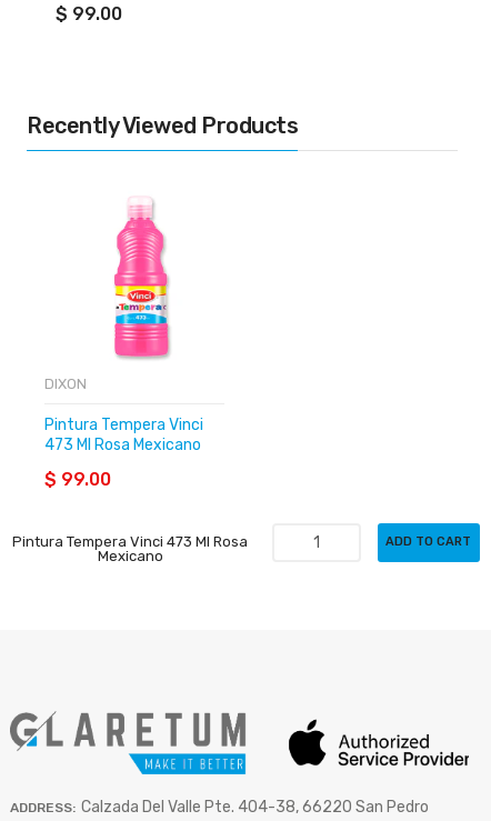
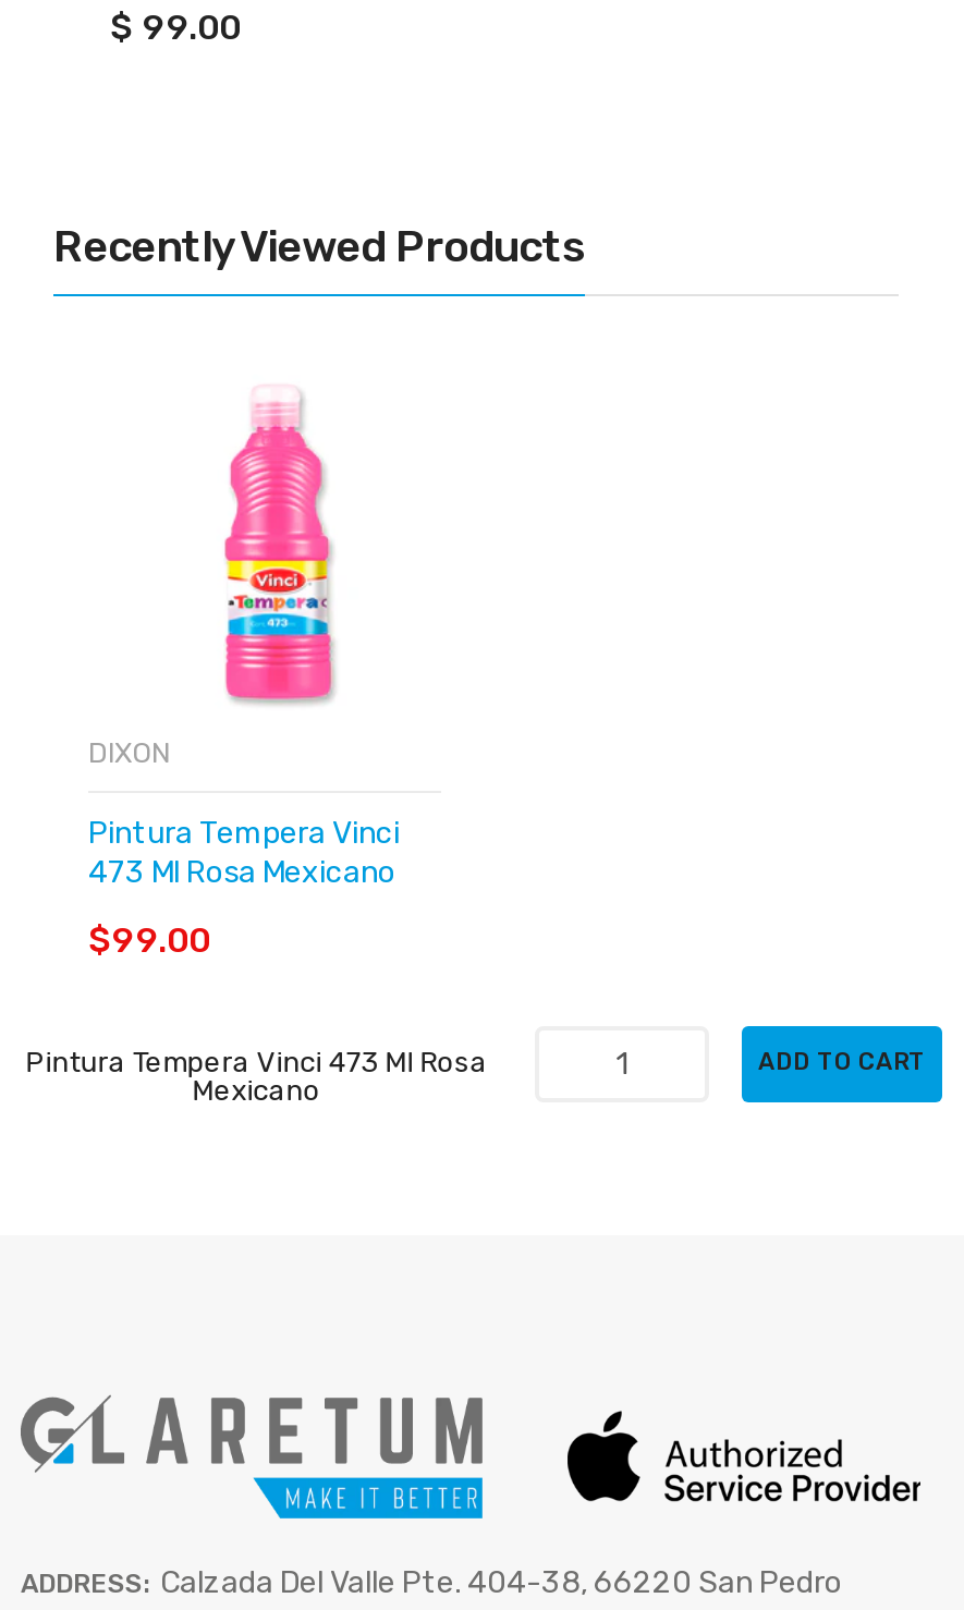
- $ 99.00
+ $99.00
